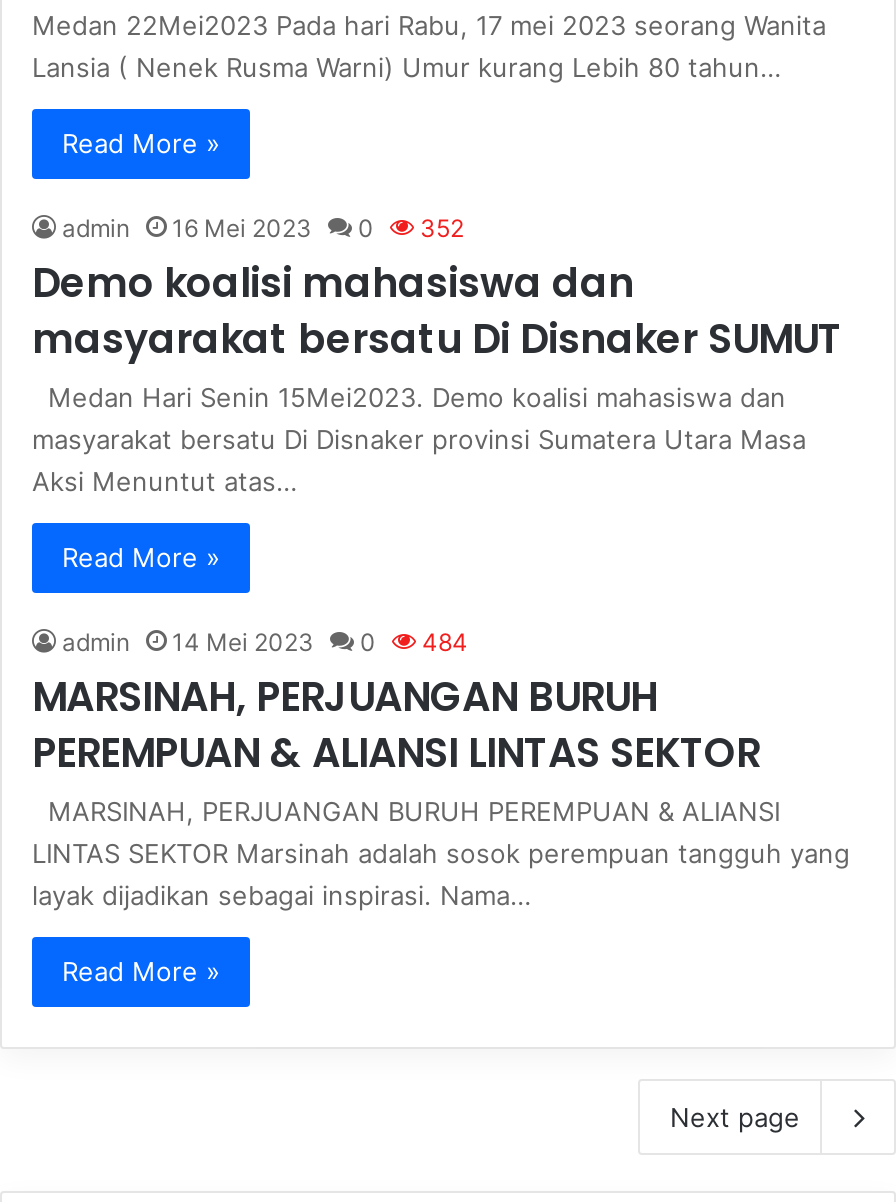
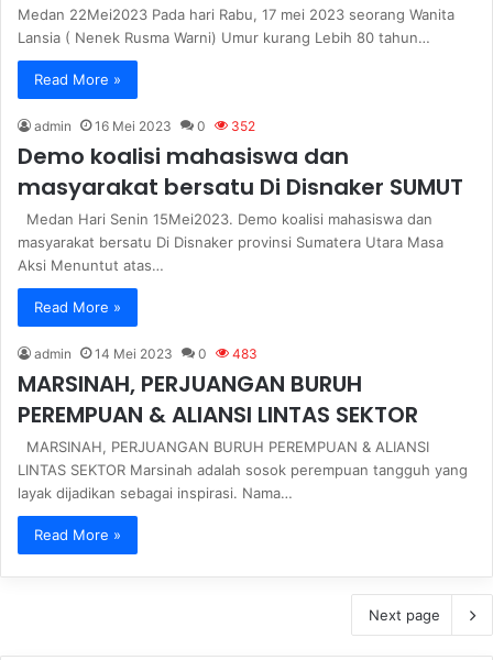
- admin 14 Mei 2023 0 484
+ admin 14 Mei 2023 0 483
